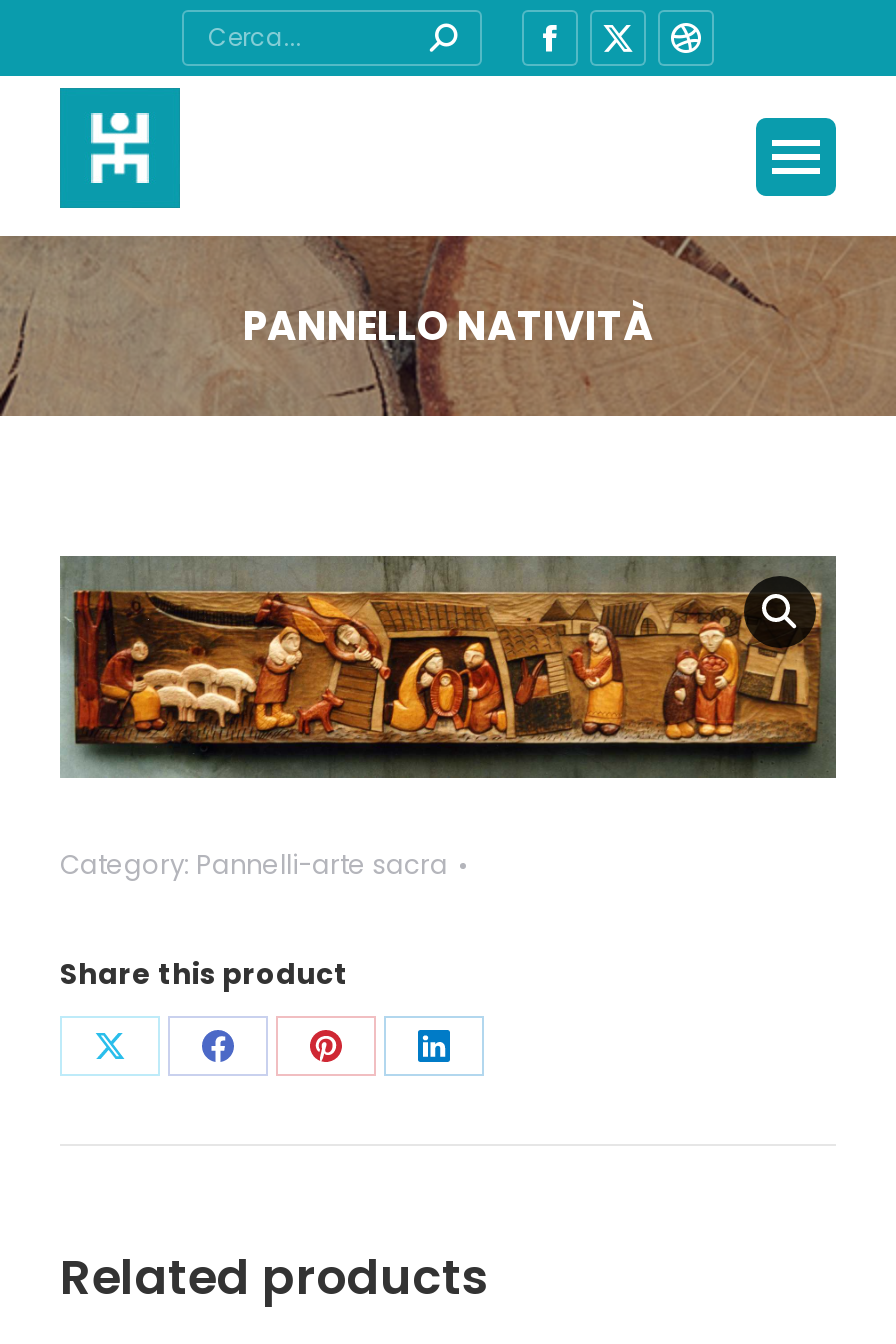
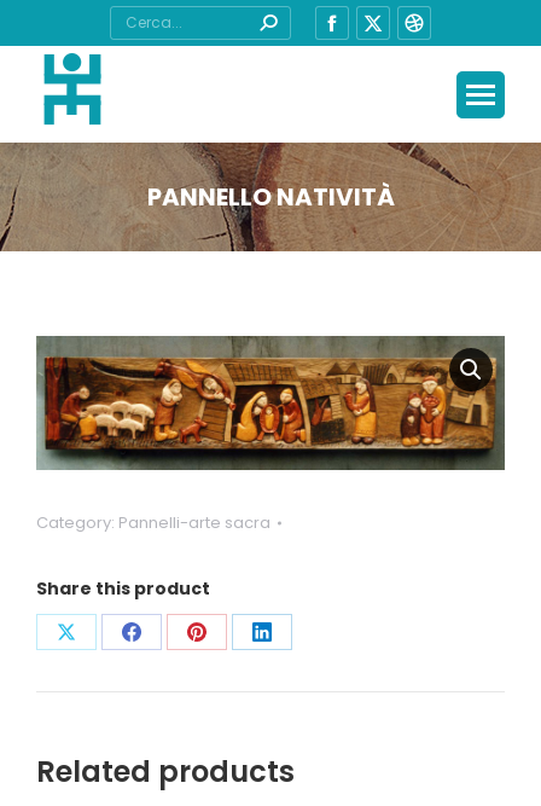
- [image]
+ [image]
